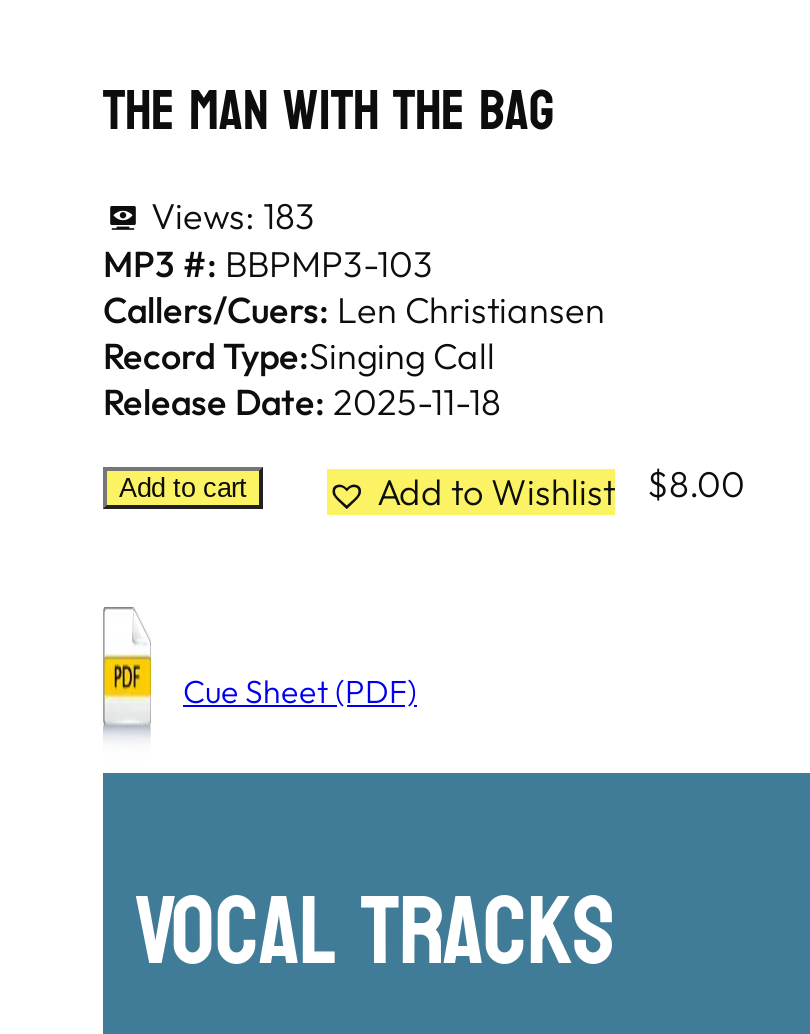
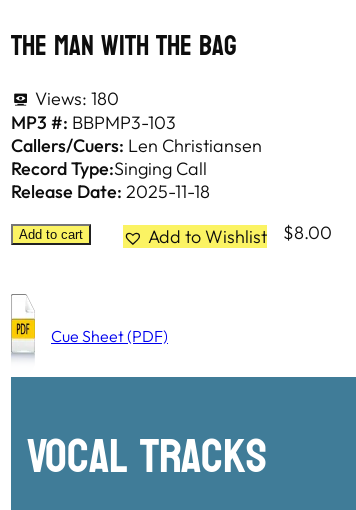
- Views: 183
+ Views: 180
